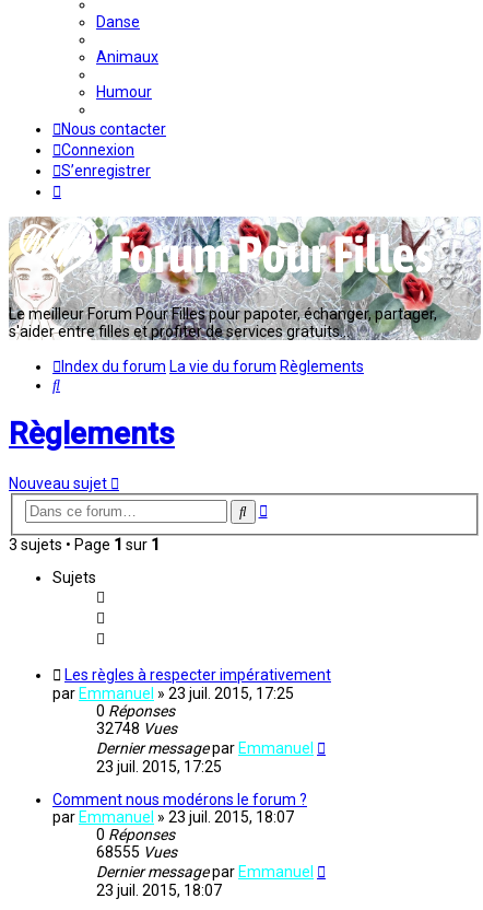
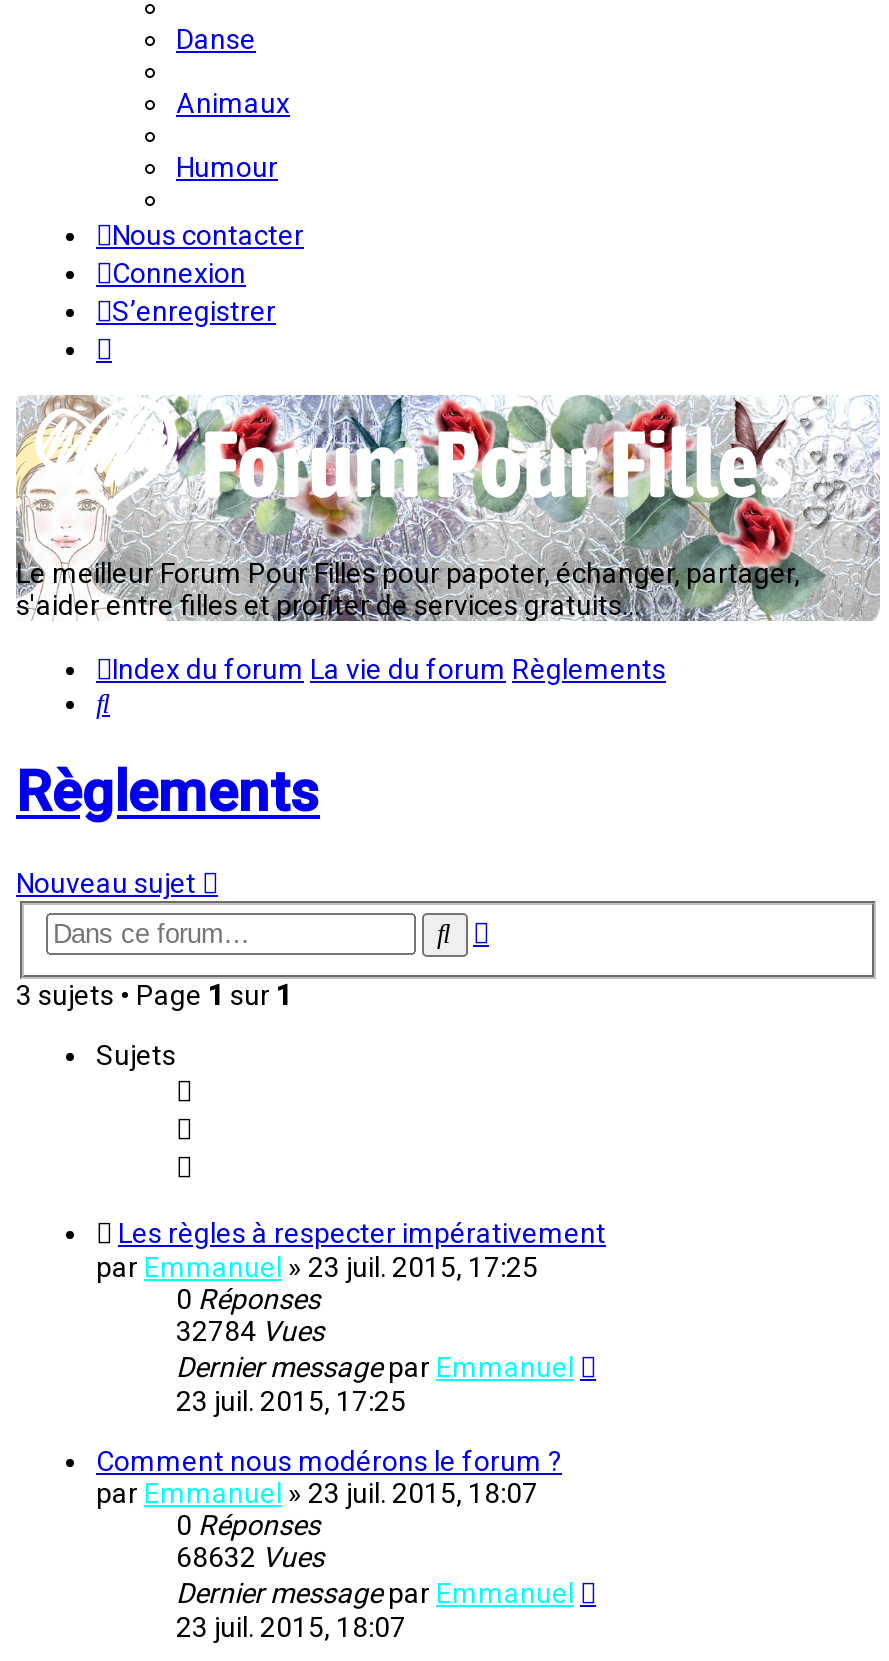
- 32748 Vues
+ 32784 Vues

- 68555 Vues
+ 68632 Vues
